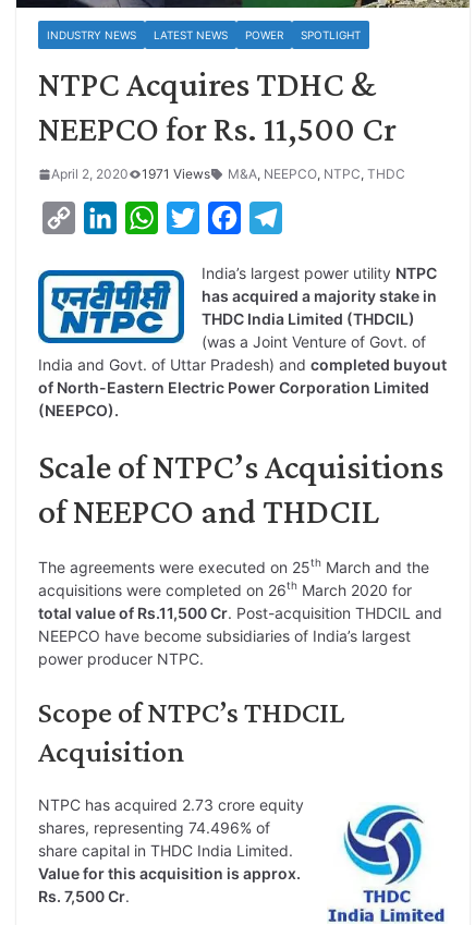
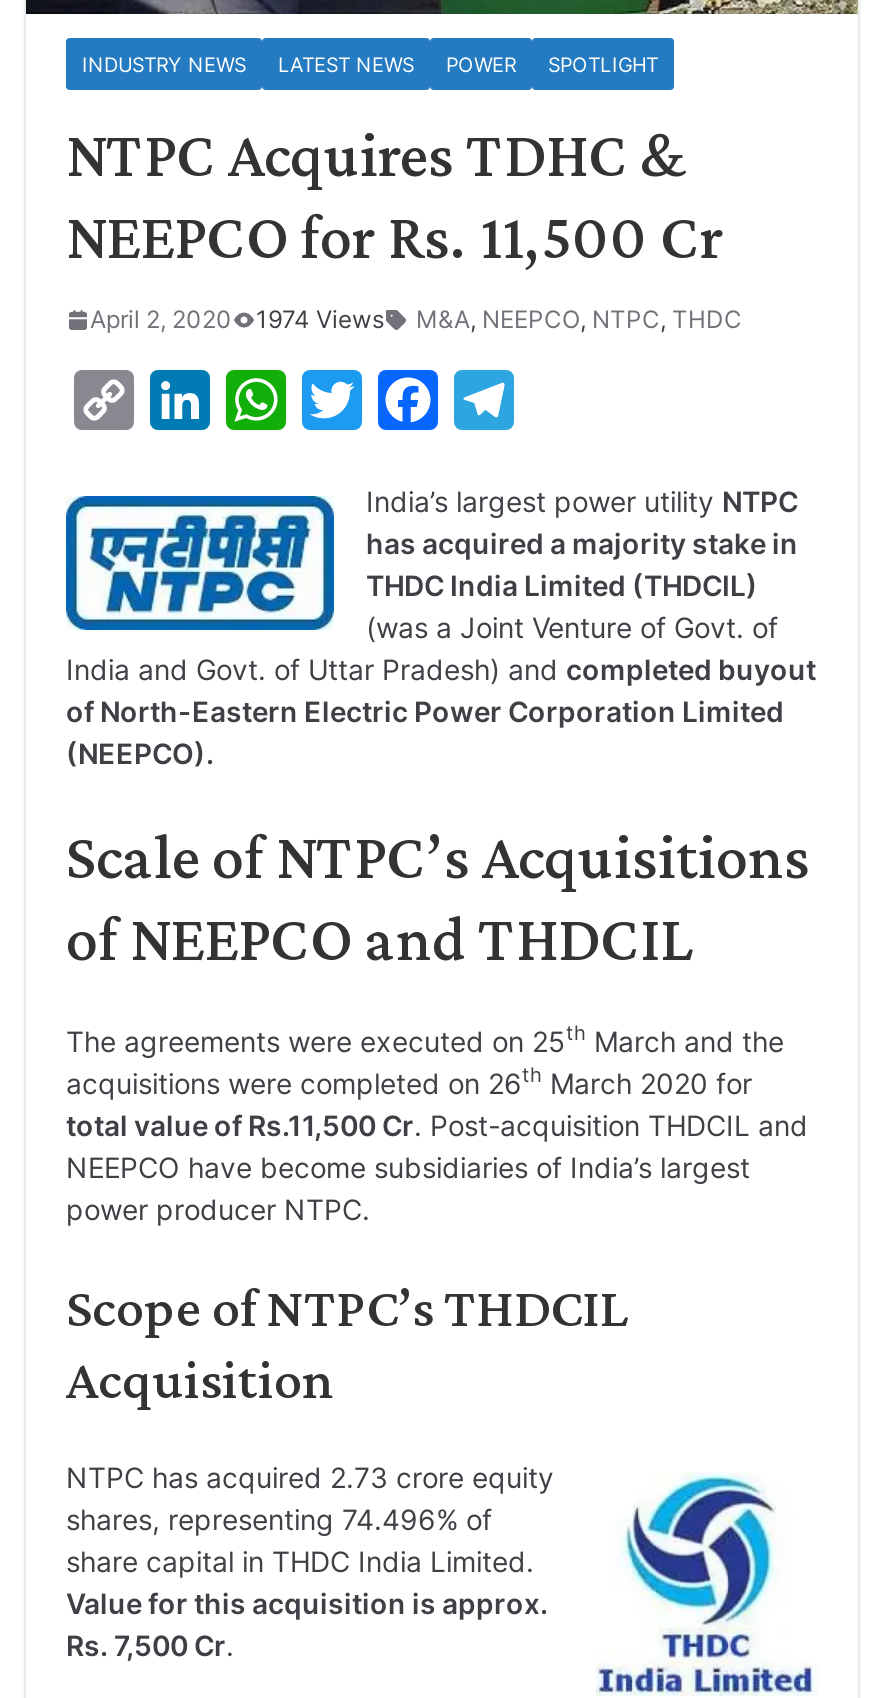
- April 2, 2020 1971 Views M&A, NEEPCO, NTPC, THDC
+ April 2, 2020 1974 Views M&A, NEEPCO, NTPC, THDC
